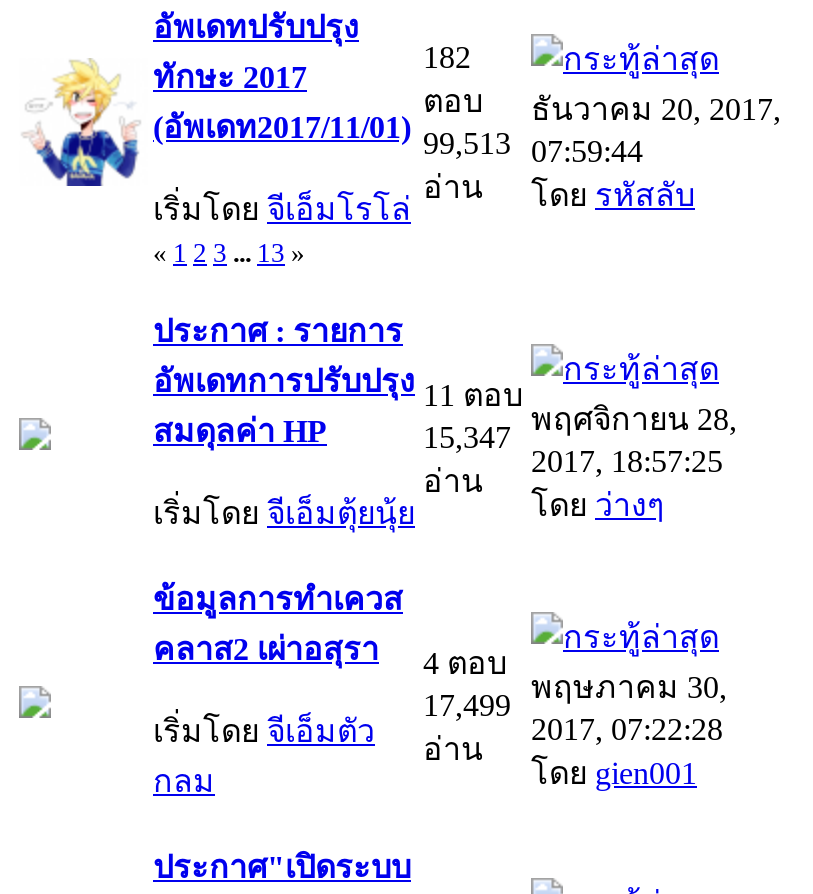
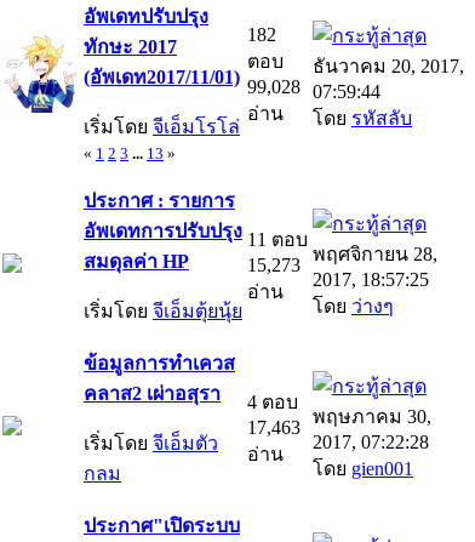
- (อัพเดท2017/11/01) 99,513 07:59:44
+ (อัพเดท2017/11/01) 99,028 07:59:44

- 15,347
+ 15,273

- 17,499
+ 17,463
